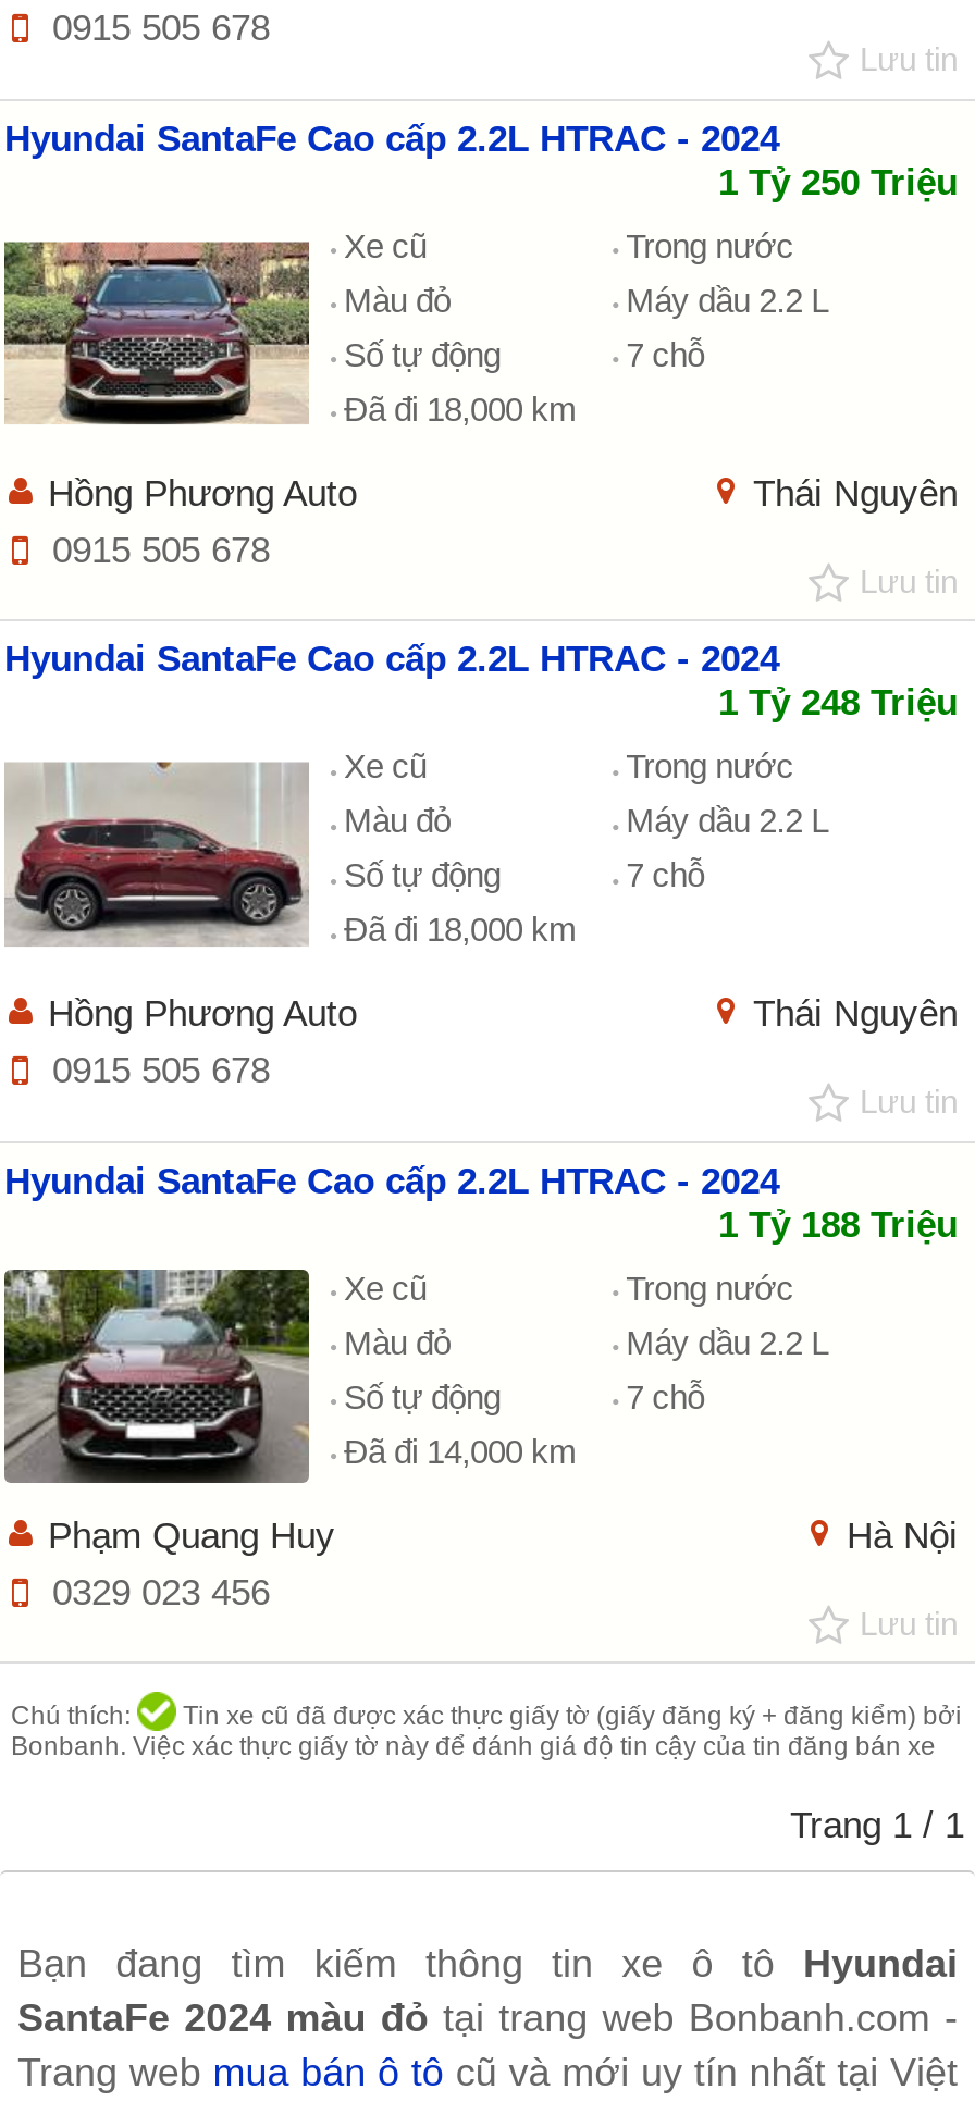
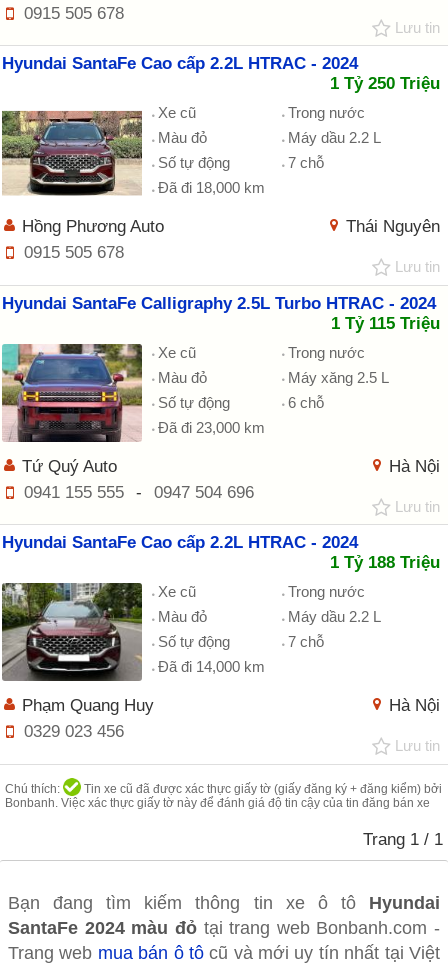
- Hyundai SantaFe Cao cấp 2.2L HTRAC - 2024
+ Hyundai SantaFe Calligraphy 2.5L Turbo HTRAC - 2024

- 1 Tỷ 248 Triệu
+ 1 Tỷ 115 Triệu

- [image]
- Thái Nguyên
- Hồng Phương Auto
- 0915 505 678
+ [image]
+ Hà Nội
+ Tứ Quý Auto
+ 0941 155 555 - 0947 504 696

- Máy dầu 2.2 L
+ Máy xăng 2.5 L

- 7 chỗ
+ 6 chỗ

- Đã đi 18,000 km
+ Đã đi 23,000 km
